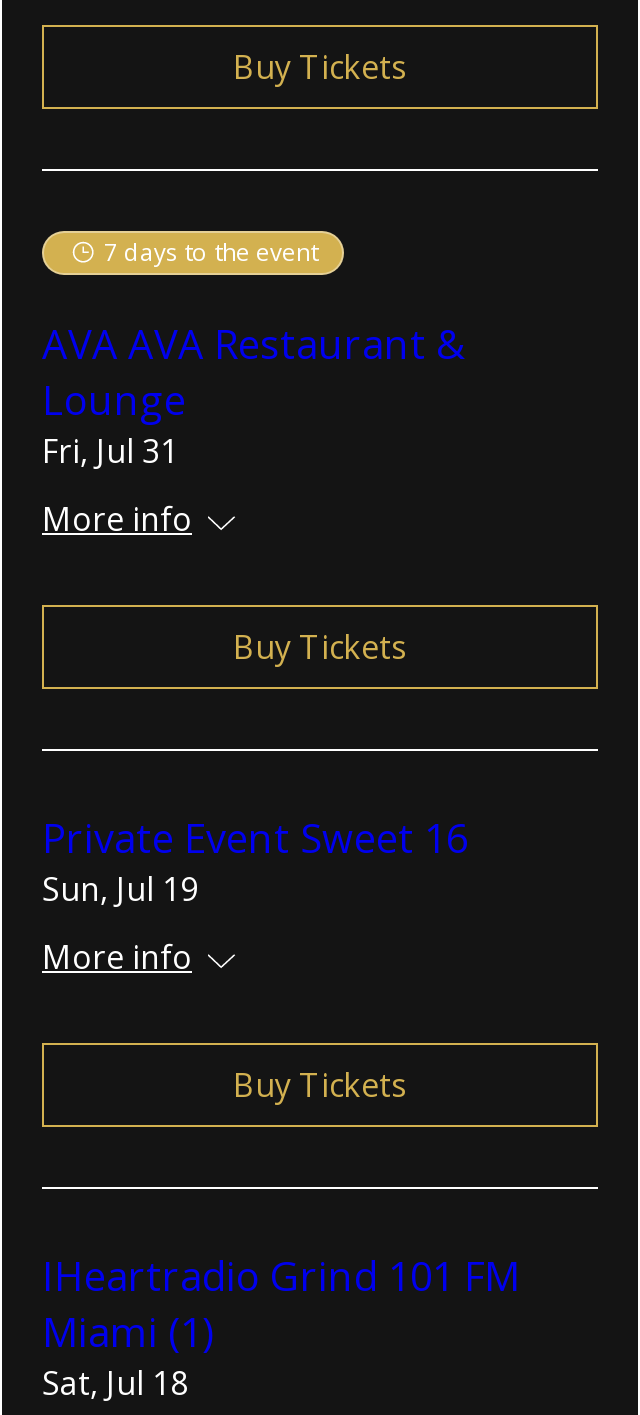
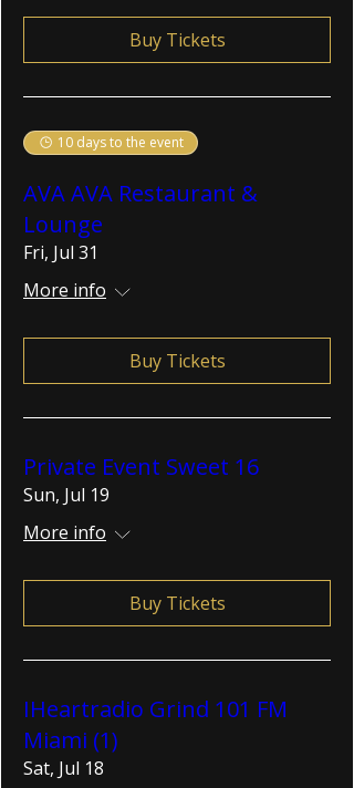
- 7 days to the event
+ 10 days to the event
